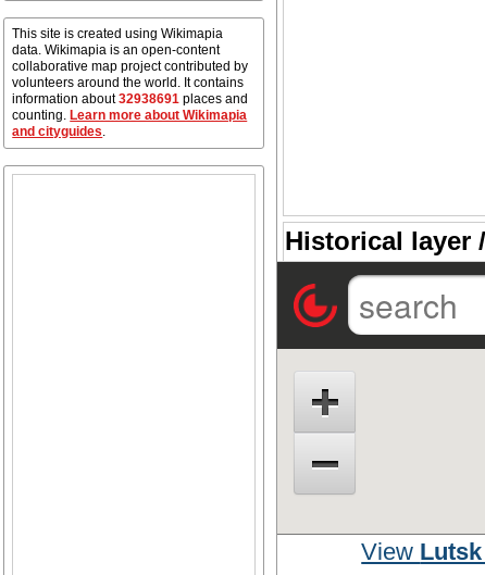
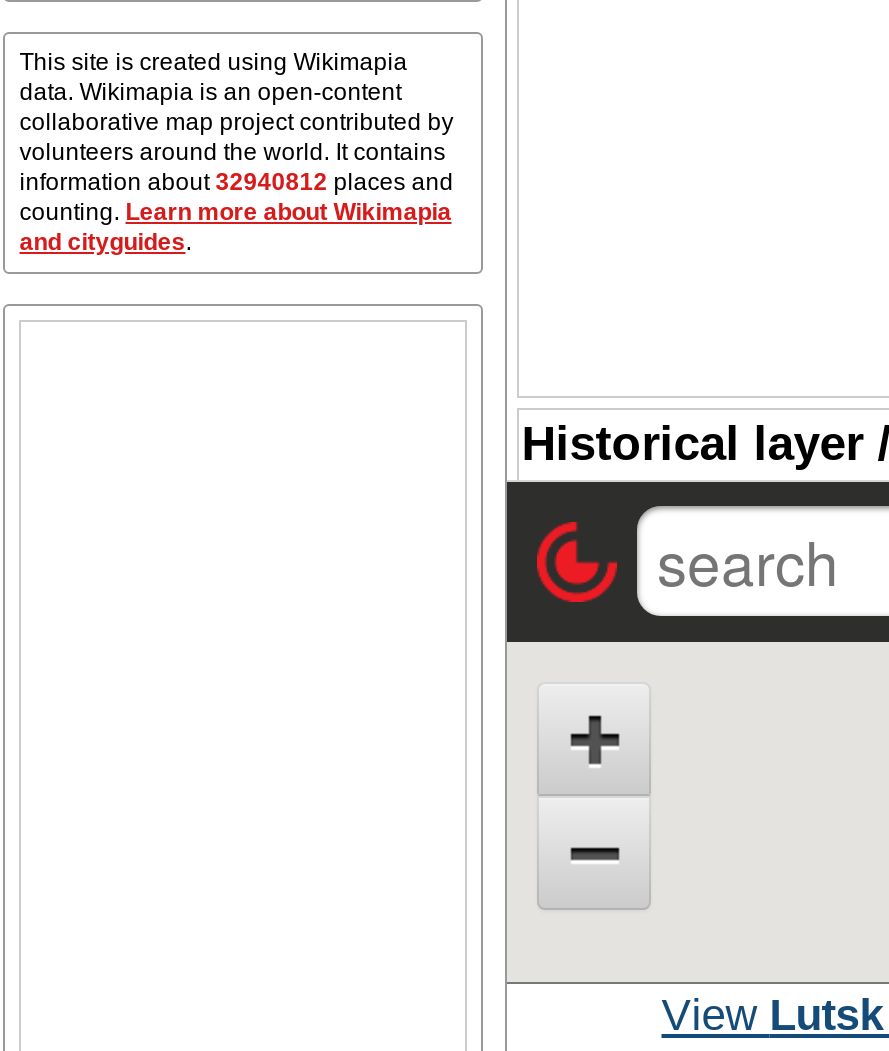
- information about 32938691 places and
+ information about 32940812 places and
